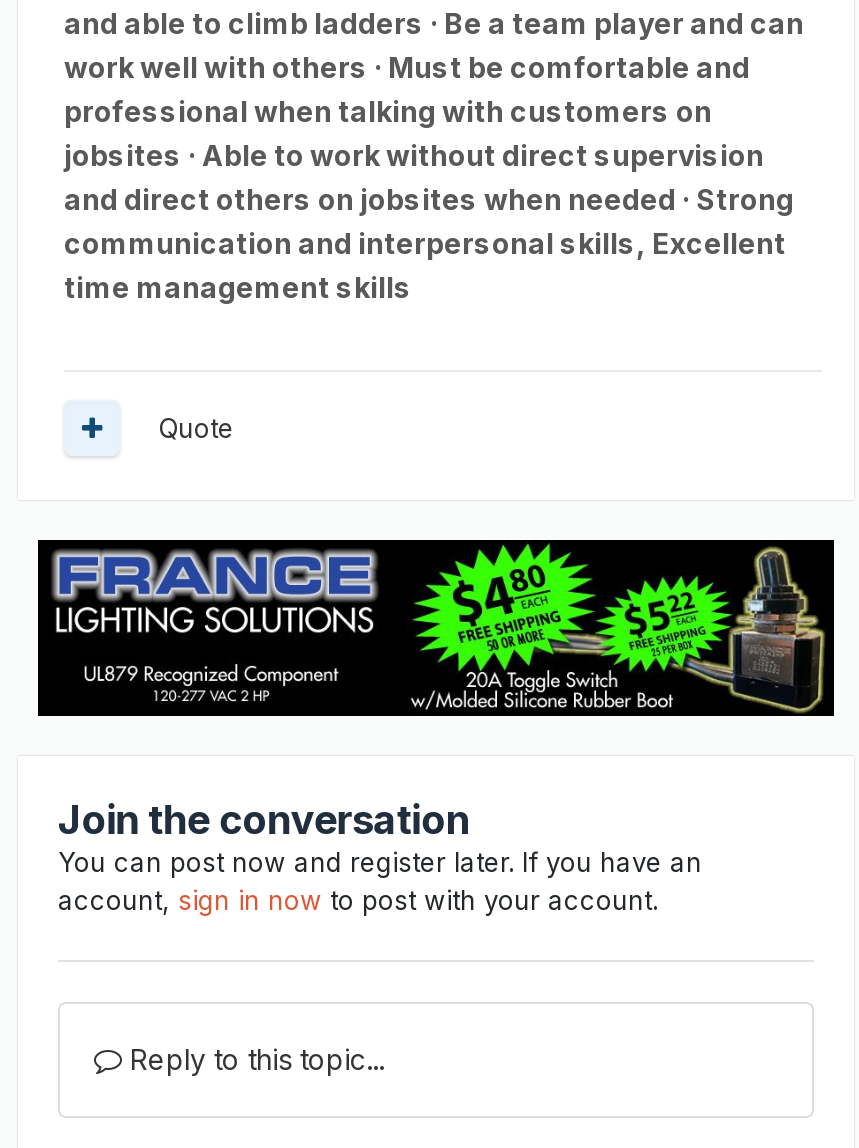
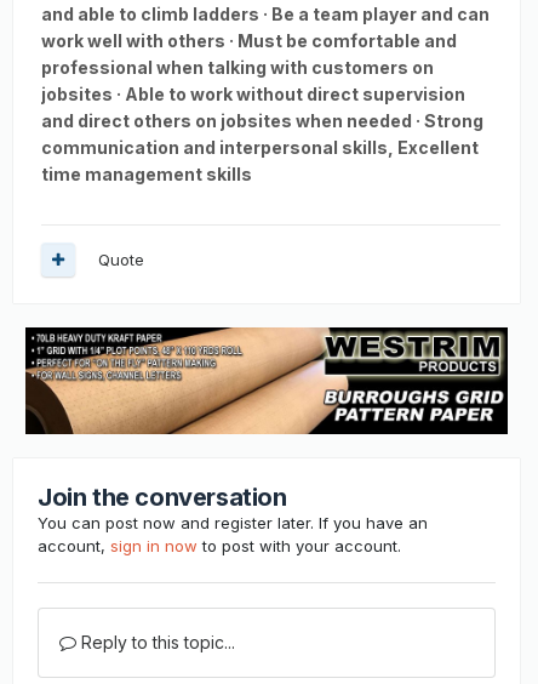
- [image]
+ [image]
